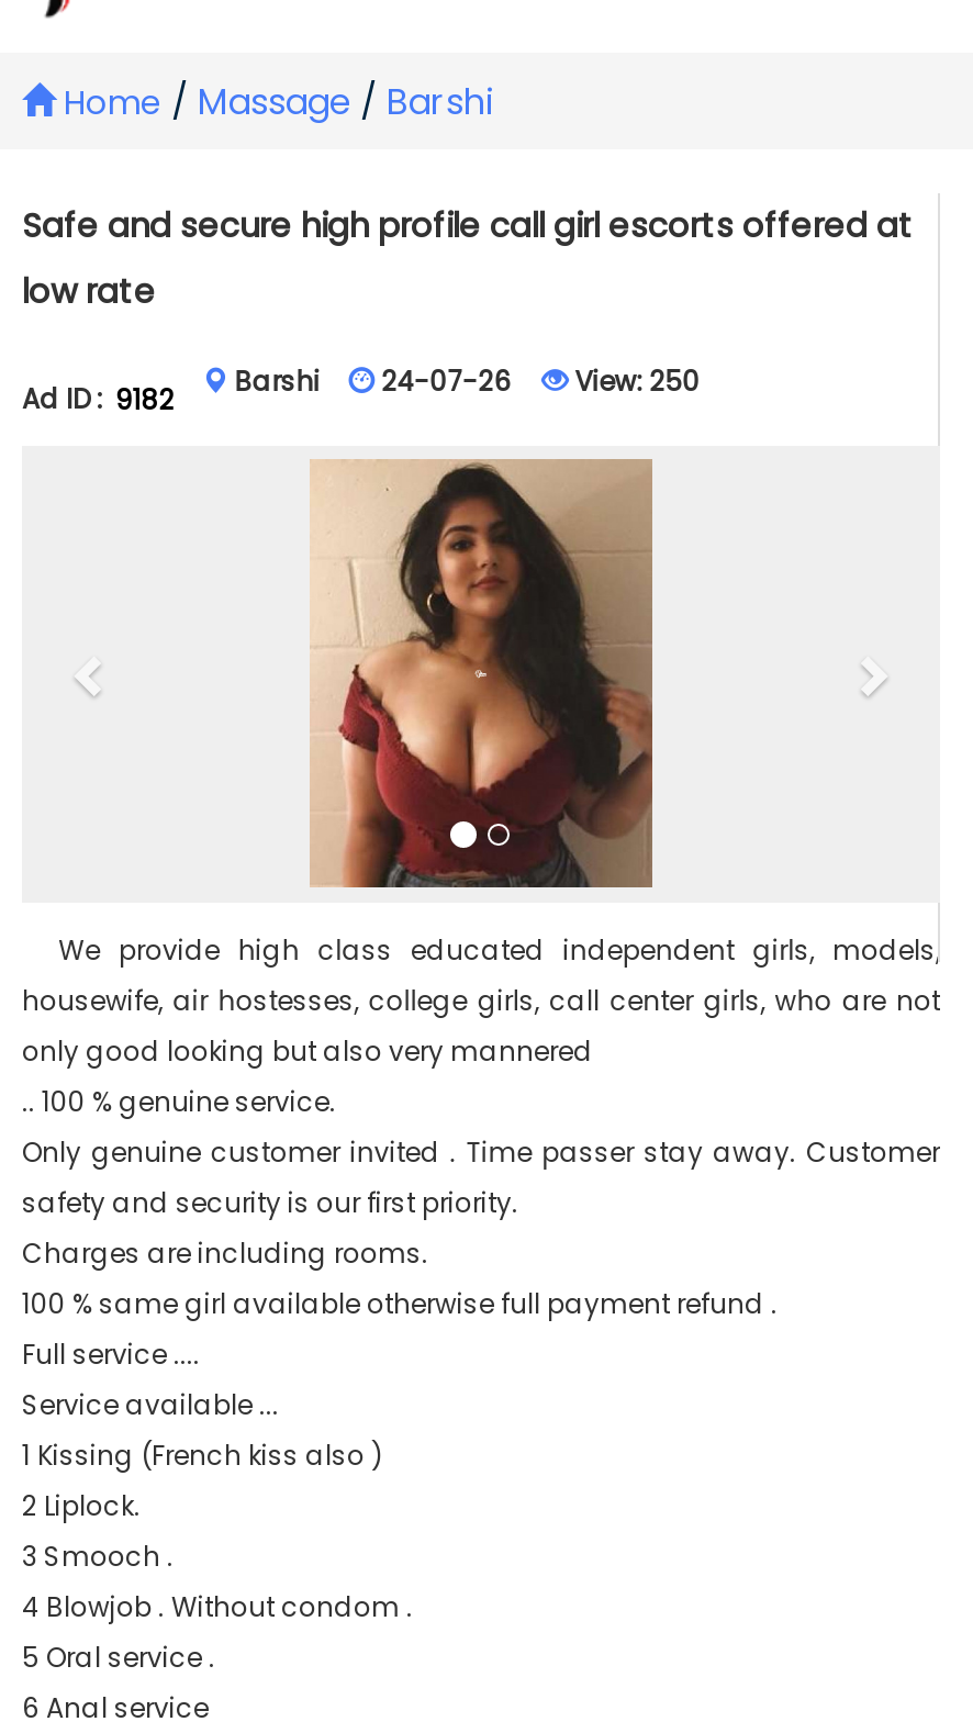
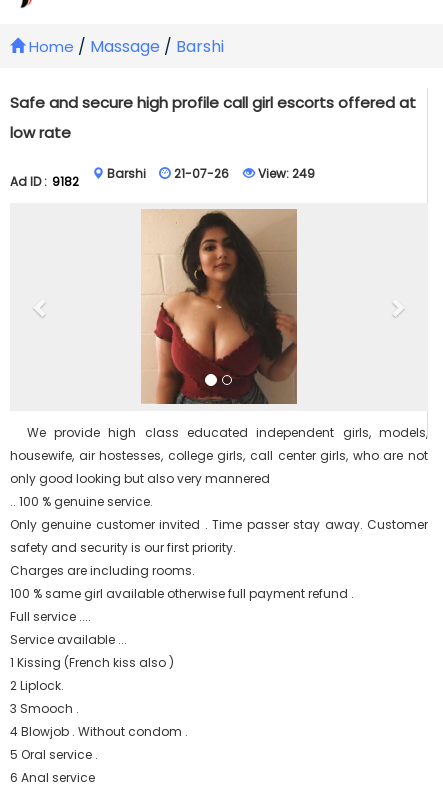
- 24-07-26
+ 21-07-26

- View: 250
+ View: 249
